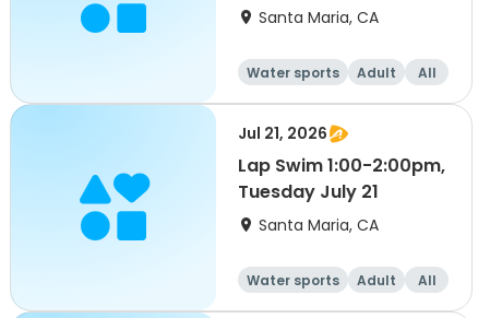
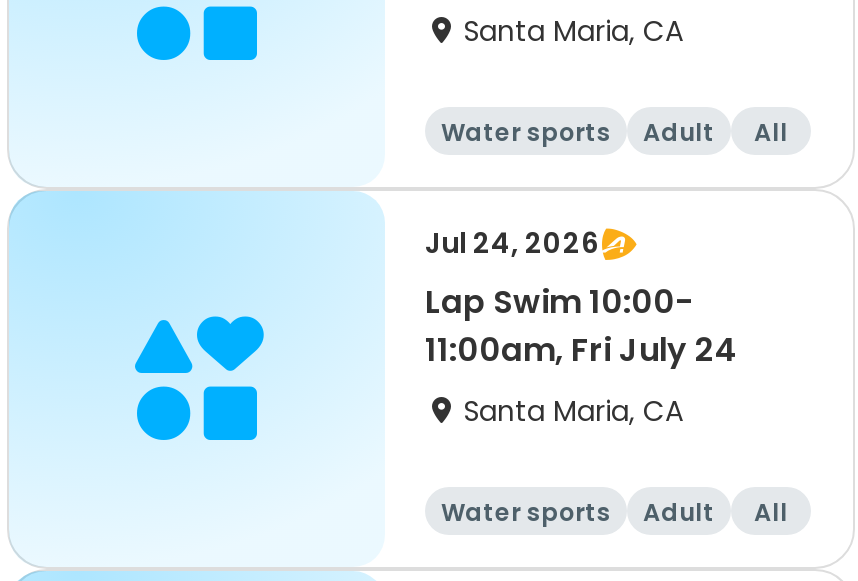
- Jul 21, 2026
- Lap Swim 1:00-2:00pm,
- Tuesday July 21
+ Jul 24, 2026
+ Lap Swim 10:00-
+ 11:00am, Fri July 24
